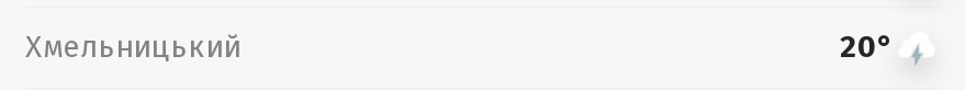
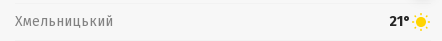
- 20°
+ 21°
